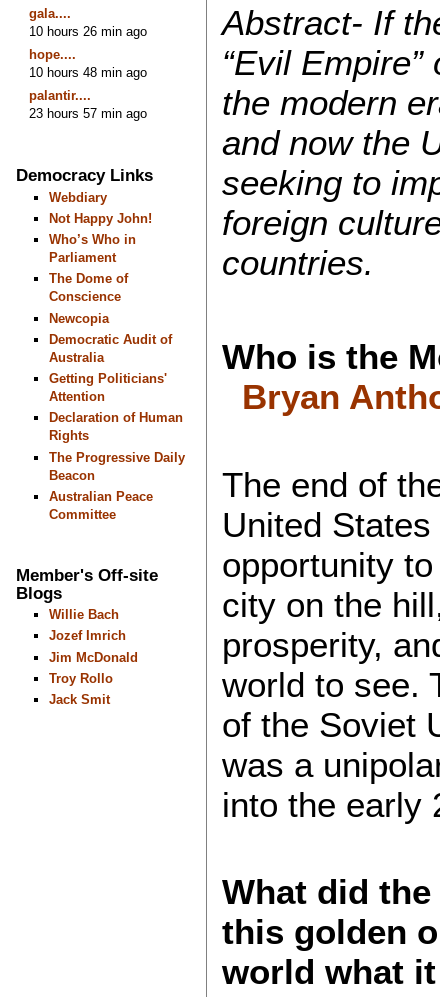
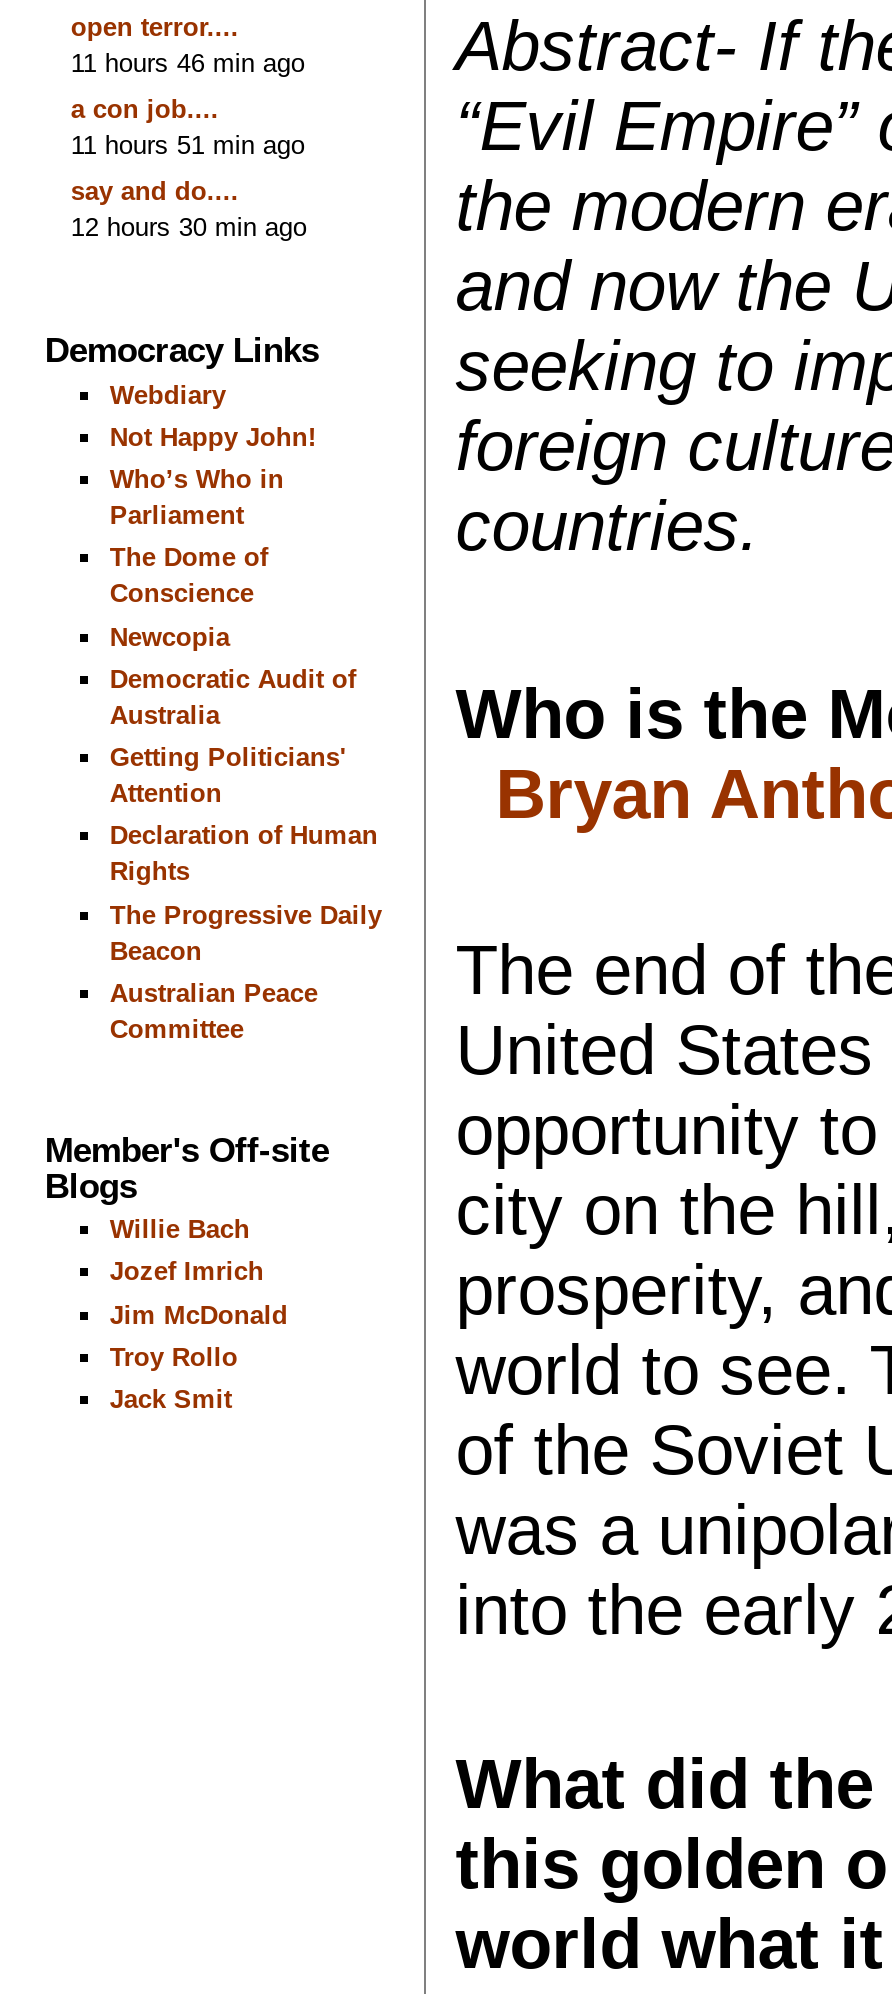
- gala....
- 10 hours 26 min ago
+ open terror....
+ 11 hours 46 min ago

- hope....
- 10 hours 48 min ago
+ a con job....
+ 11 hours 51 min ago

- palantir....
- 23 hours 57 min ago
+ say and do....
+ 12 hours 30 min ago
